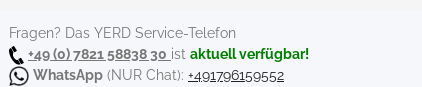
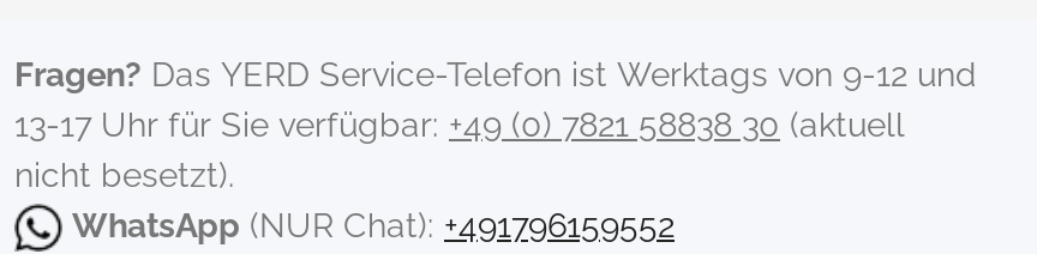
- Fragen? Das YERD Service-Telefon
- +49 (0) 7821 58838 30 ist aktuell verfügbar!
+ Fragen? Das YERD Service-Telefon ist Werktags von 9-12 und
+ 13-17 Uhr für Sie verfügbar: +49 (0) 7821 58838 30 (aktuell
+ nicht besetzt).
